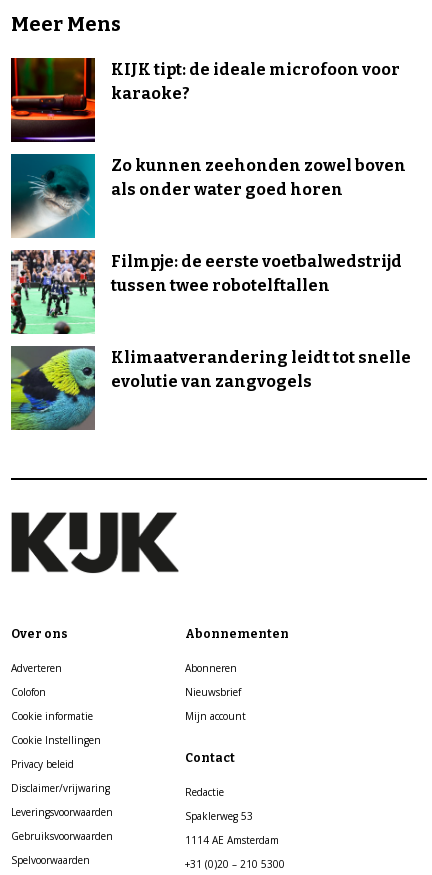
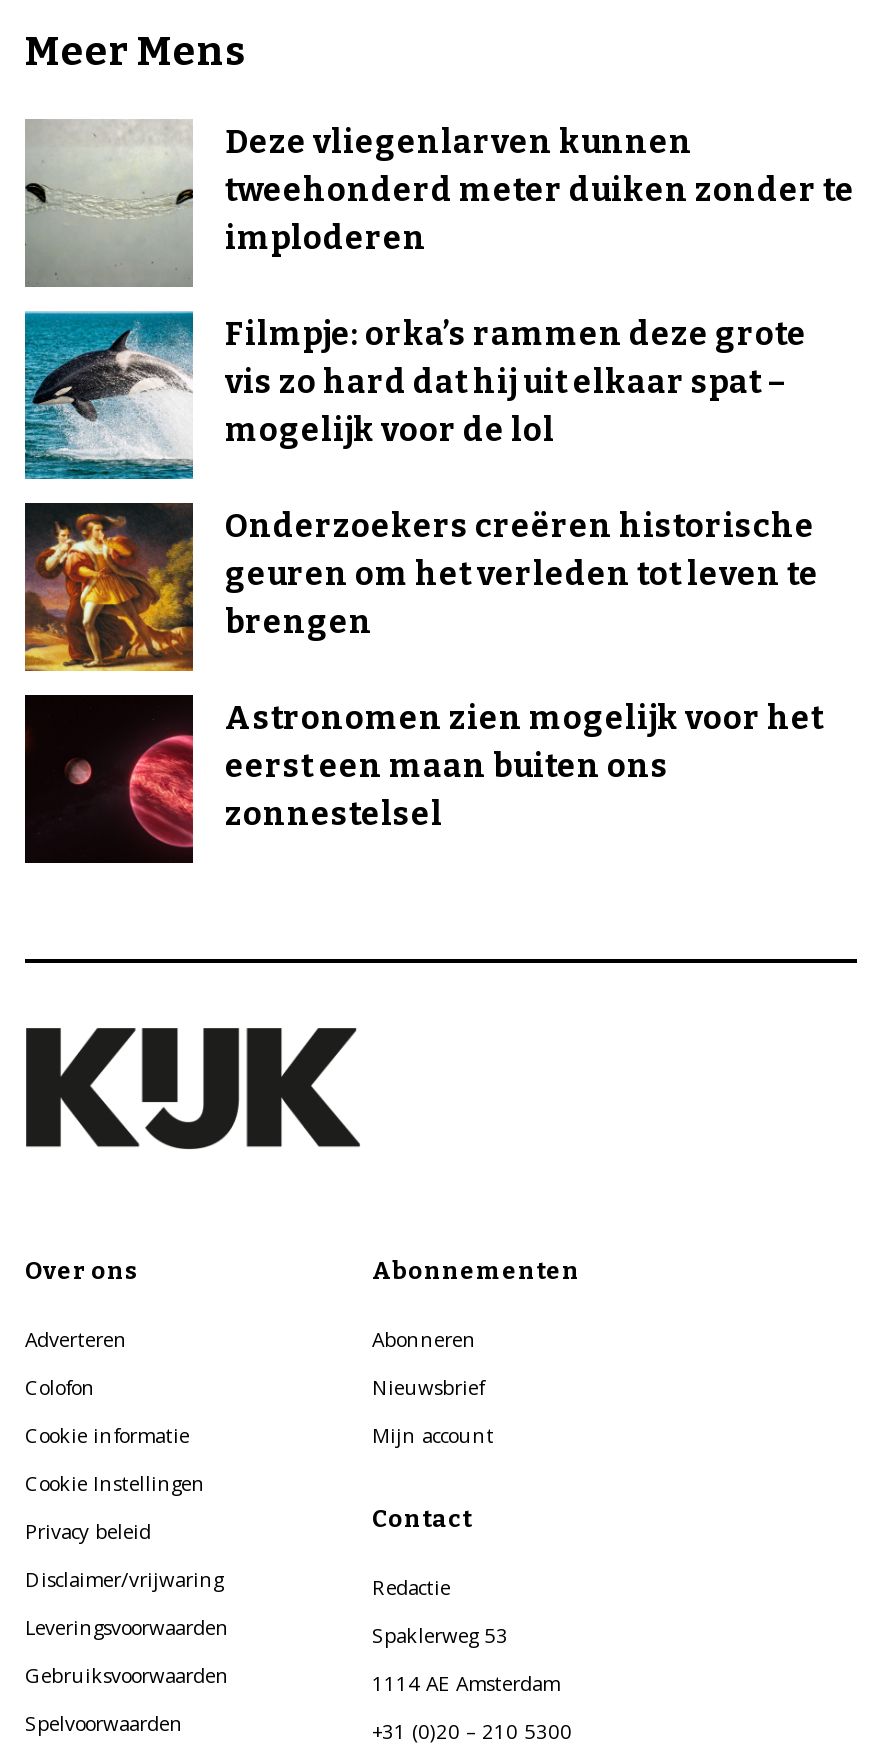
- [image]
- KIJK tipt: de ideale microfoon voor
- karaoke?
+ [image]
+ Deze vliegenlarven kunnen
+ tweehonderd meter duiken zonder te
+ imploderen

- [image]
- Zo kunnen zeehonden zowel boven
- als onder water goed horen
+ [image]
+ Filmpje: orka’s rammen deze grote
+ vis zo hard dat hij uit elkaar spat –
+ mogelijk voor de lol

- [image]
- Filmpje: de eerste voetbalwedstrijd
- tussen twee robotelftallen
+ [image]
+ Onderzoekers creëren historische
+ geuren om het verleden tot leven te
+ brengen

- [image]
- Klimaatverandering leidt tot snelle
- evolutie van zangvogels
+ [image]
+ Astronomen zien mogelijk voor het
+ eerst een maan buiten ons
+ zonnestelsel
